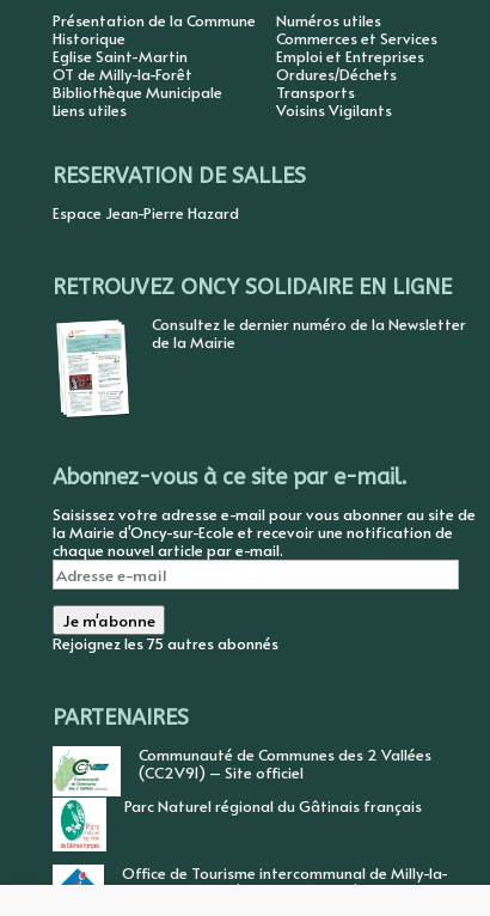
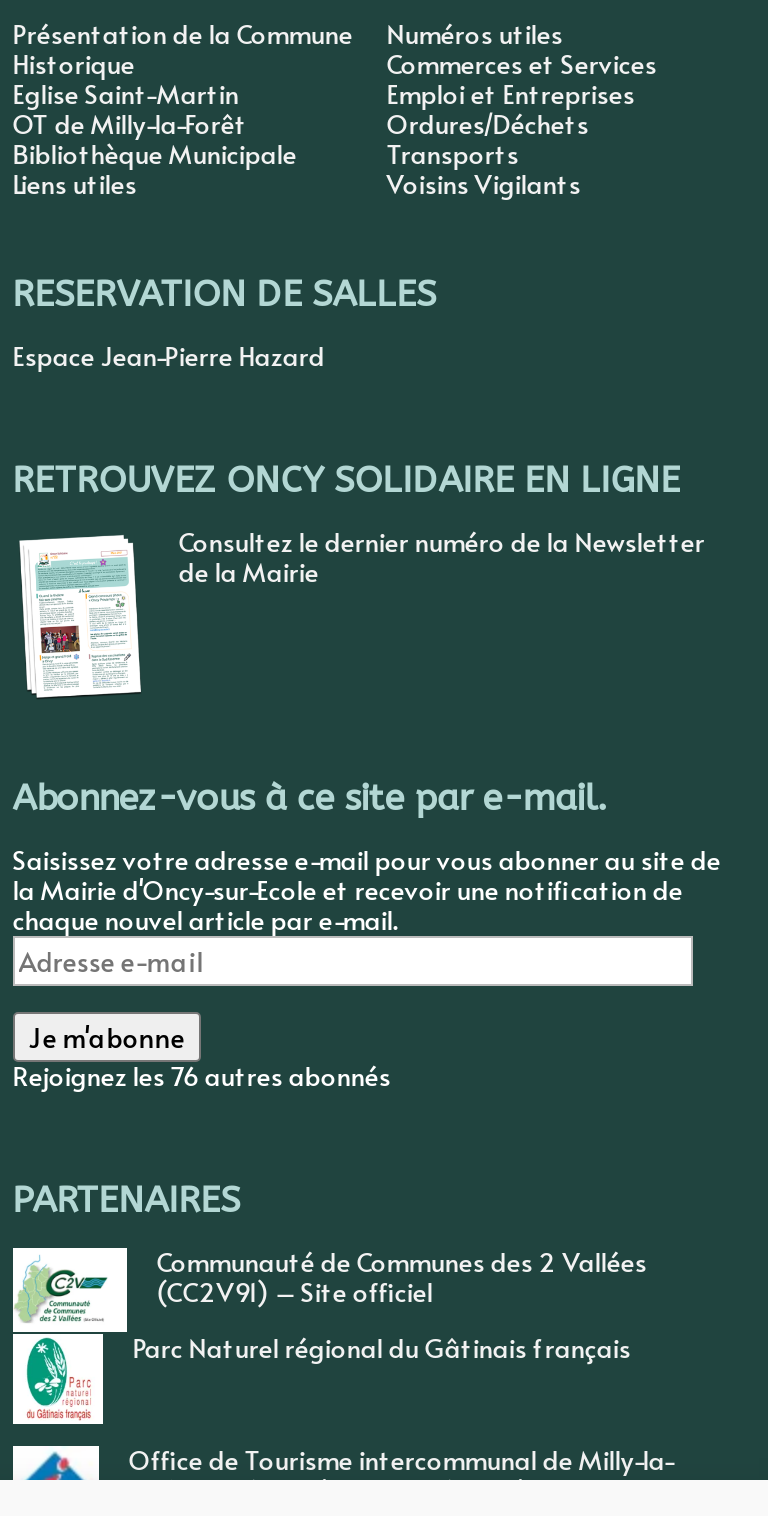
- Rejoignez les 75 autres abonnés
+ Rejoignez les 76 autres abonnés
